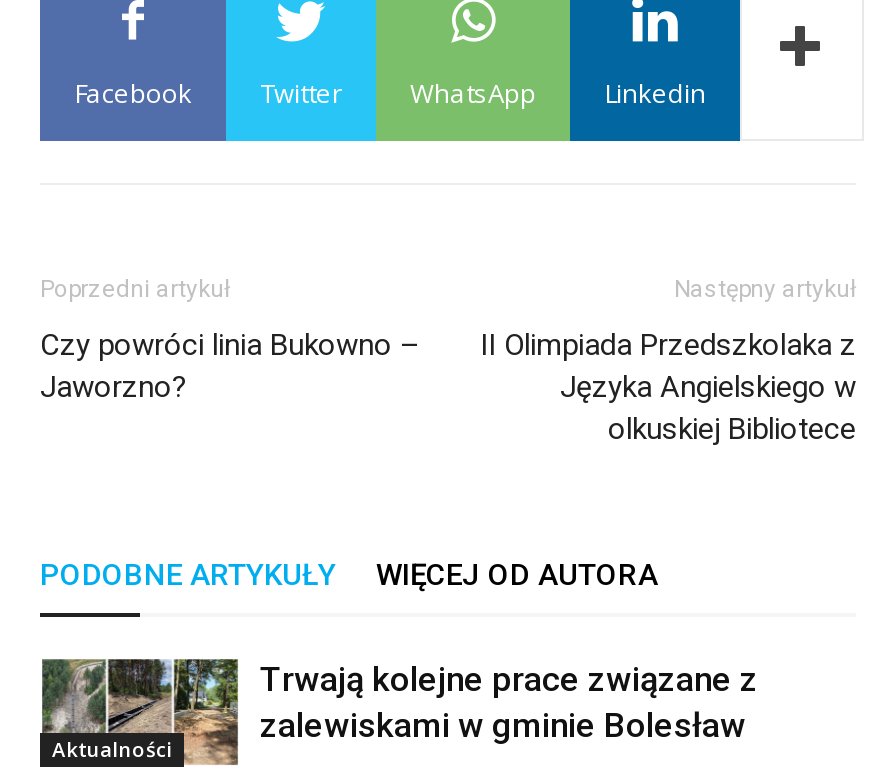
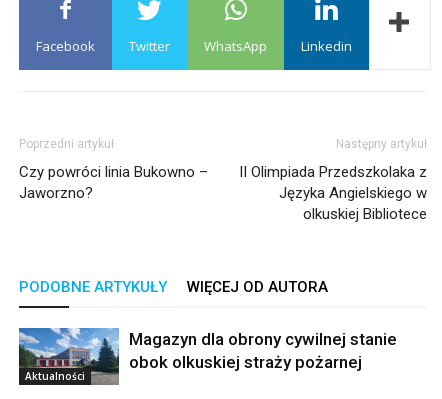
- [image]
- Trwają kolejne prace związane z
- zalewiskami w gminie Bolesław
+ [image]
+ Magazyn dla obrony cywilnej stanie
+ obok olkuskiej straży pożarnej
